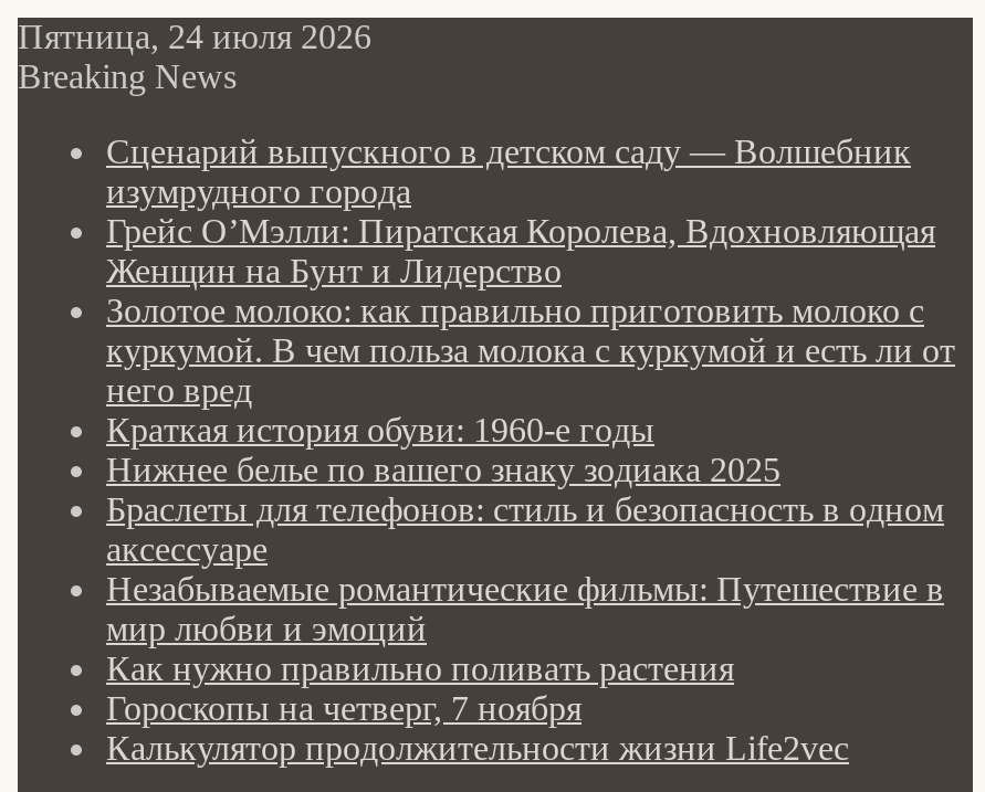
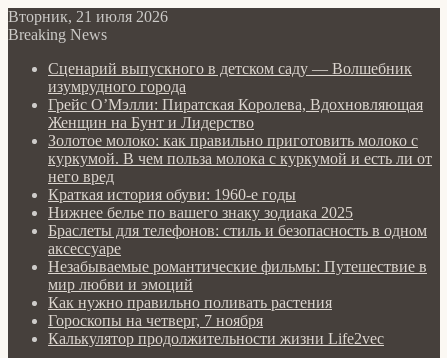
- Пятница, 24 июля 2026
+ Вторник, 21 июля 2026
